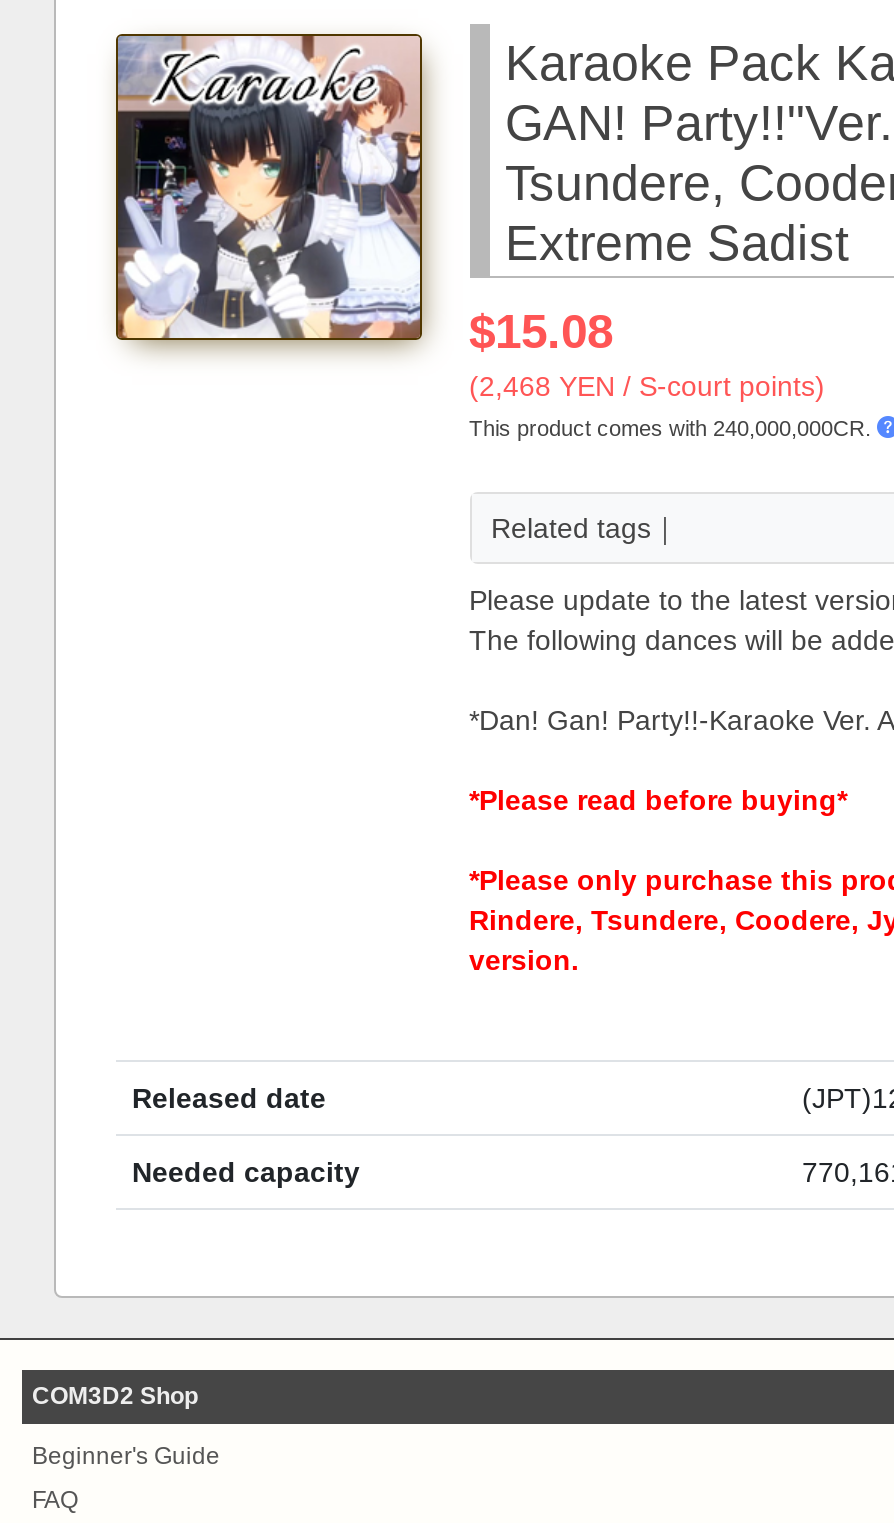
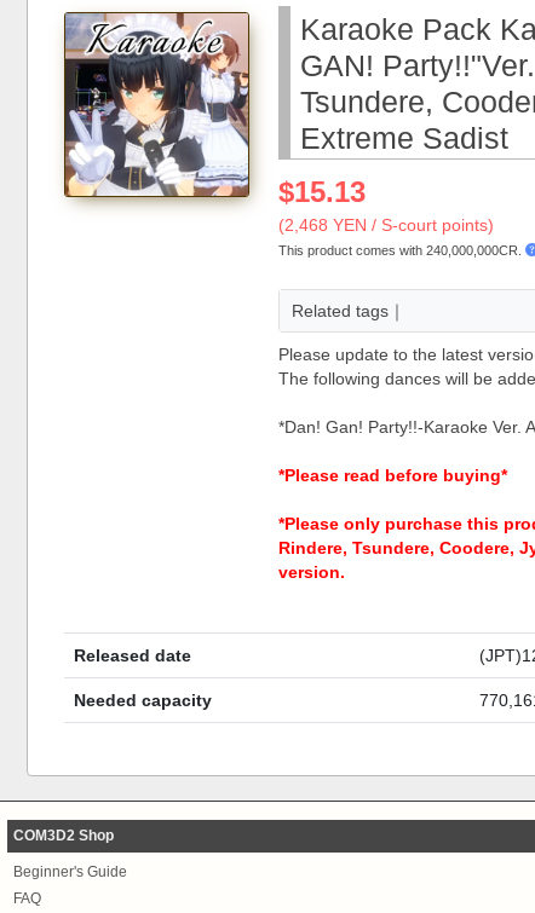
- $15.08
+ $15.13
